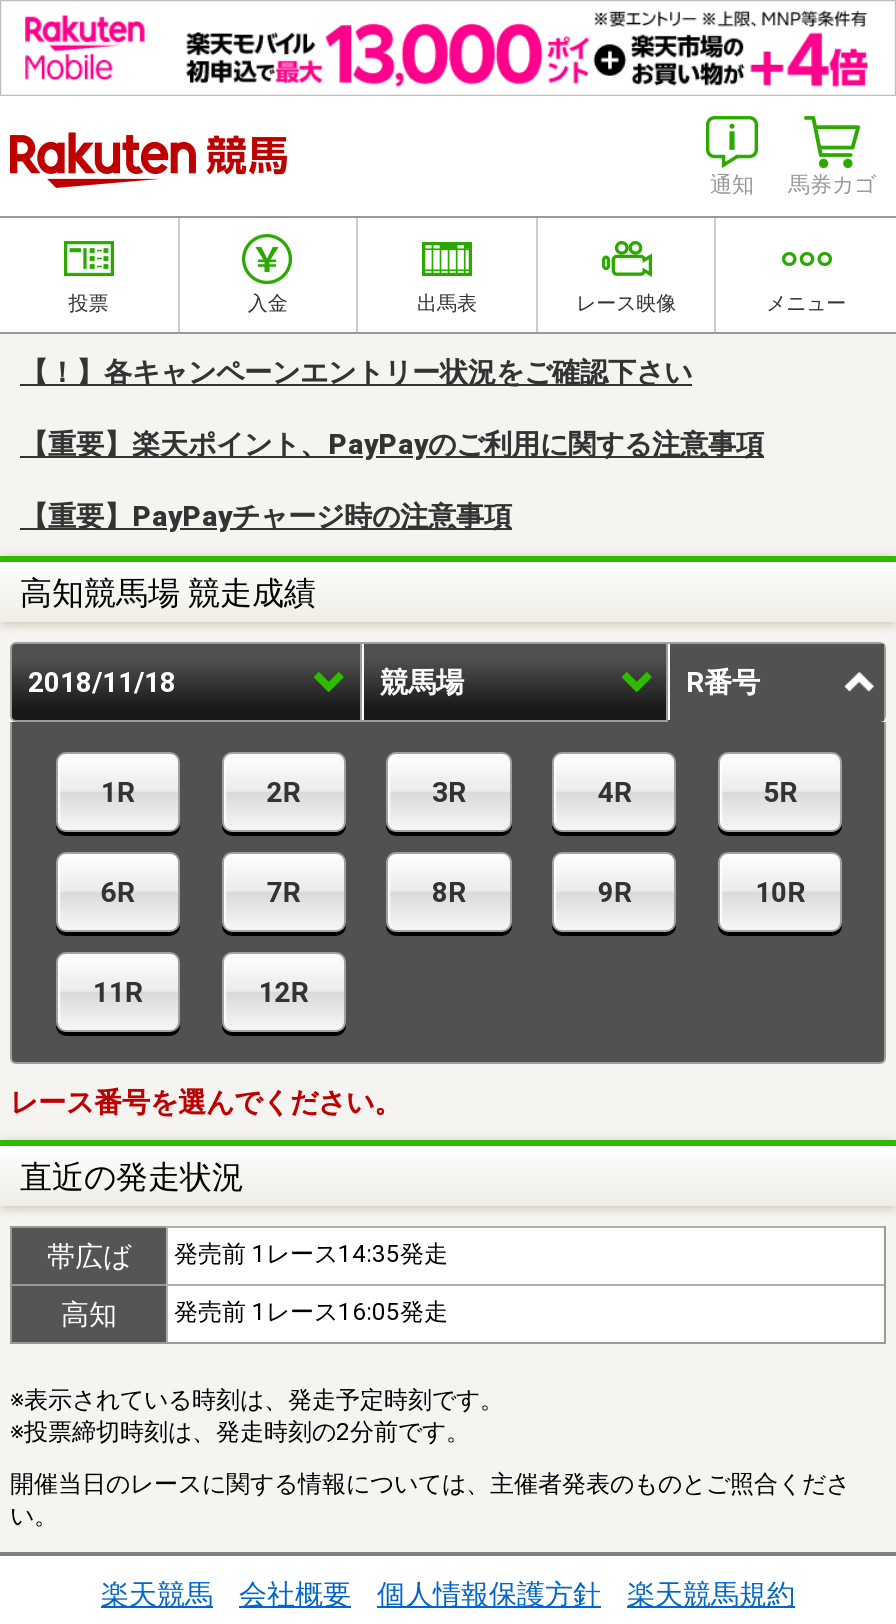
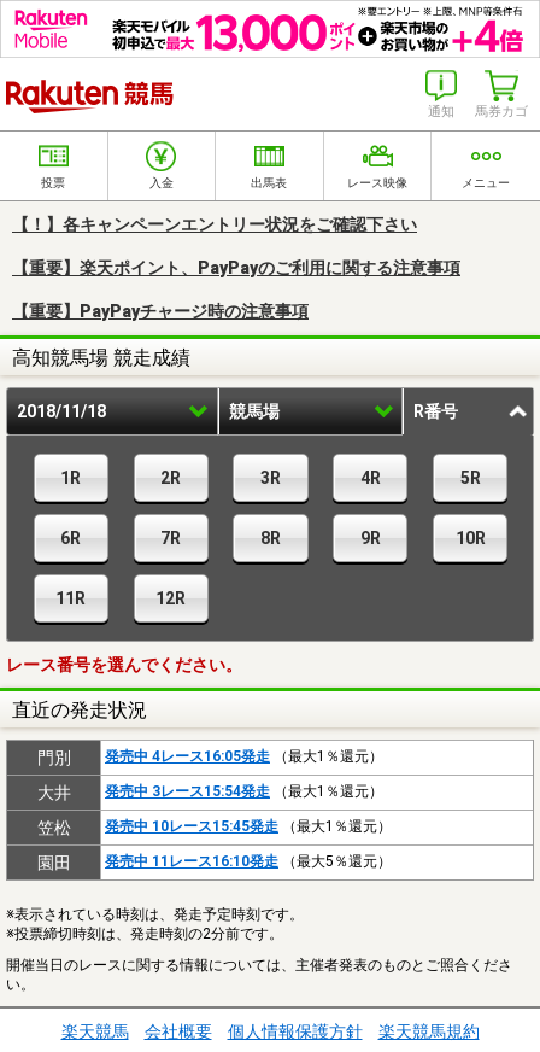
- 帯広ば
- 発売前 1レース14:35発走
- 高知
- 発売前 1レース16:05発走
+ 門別
+ 発売中 4レース16:05発走（最大1％還元）
+ 大井
+ 発売中 3レース15:54発走（最大1％還元）
+ 笠松
+ 発売中 10レース15:45発走（最大1％還元）
+ 園田
+ 発売中 11レース16:10発走（最大5％還元）
